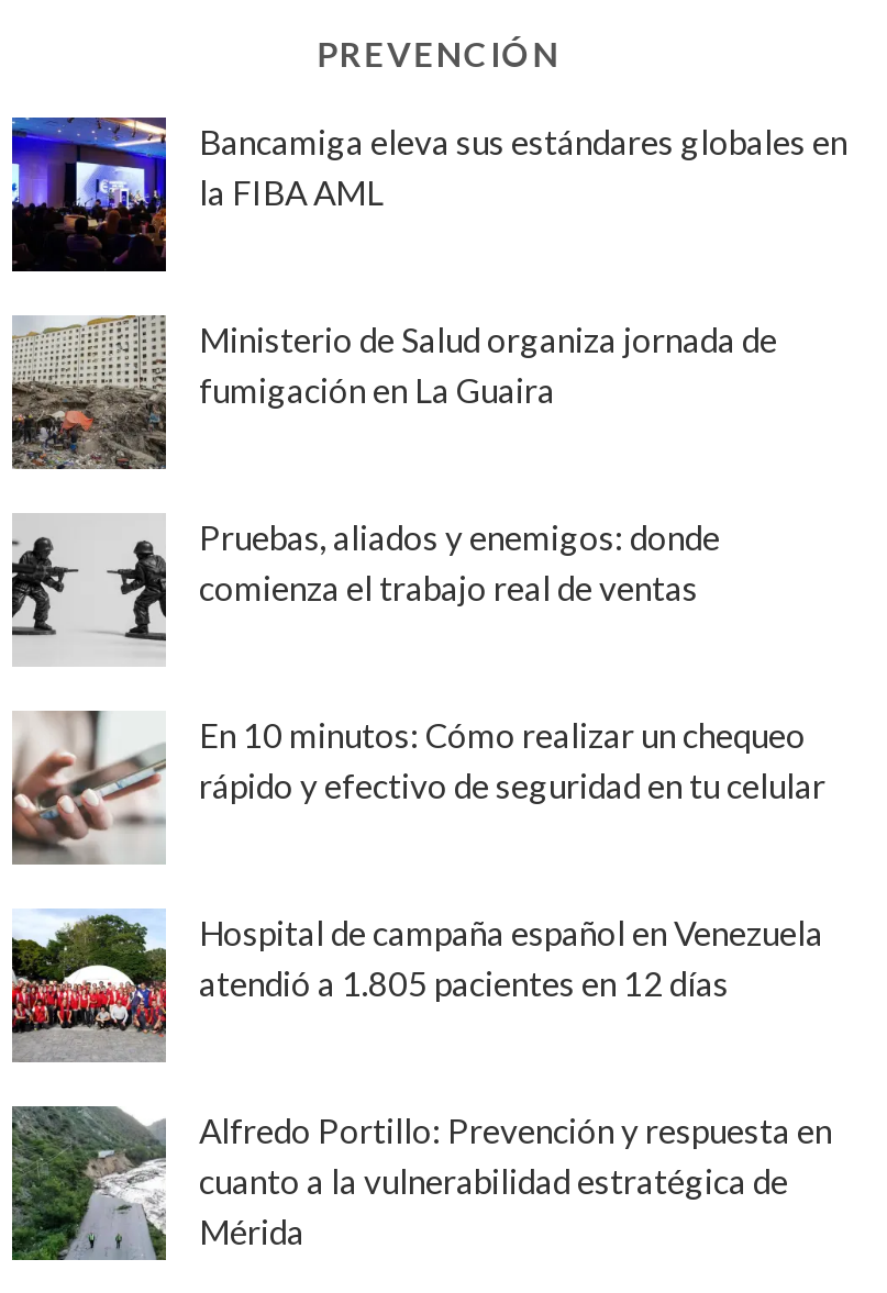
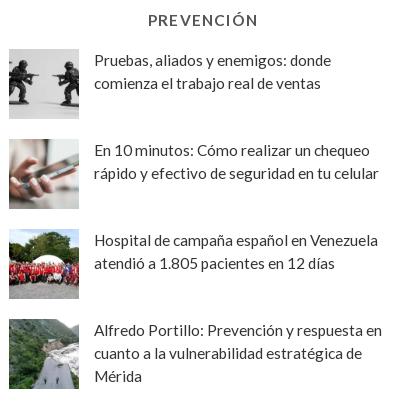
- [image]
- Bancamiga eleva sus estándares globales en
- la FIBA AML

- [image]
- Ministerio de Salud organiza jornada de
- fumigación en La Guaira
